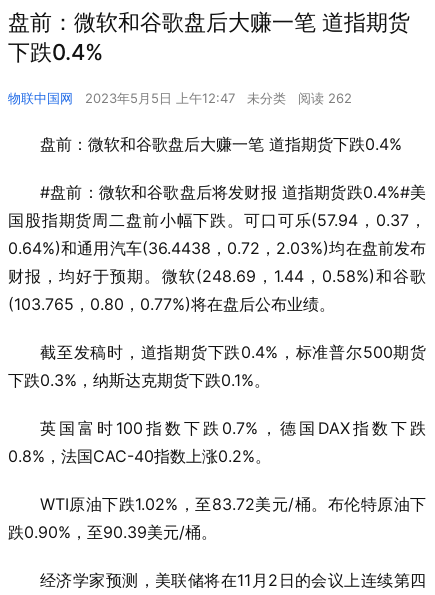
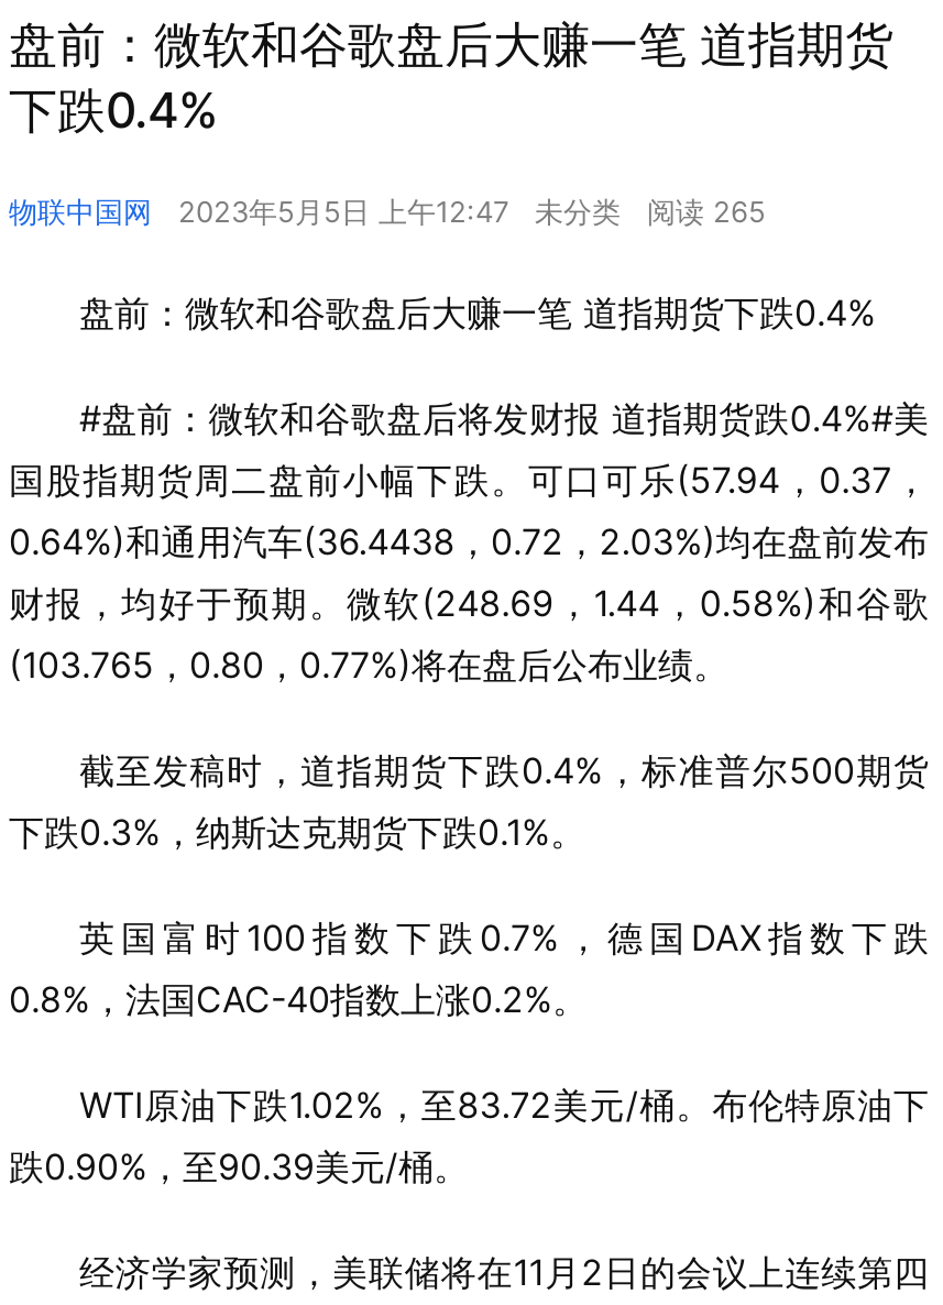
- 物联中国网 2023年5月5日 上午12:47 未分类 阅读 262
+ 物联中国网 2023年5月5日 上午12:47 未分类 阅读 265
